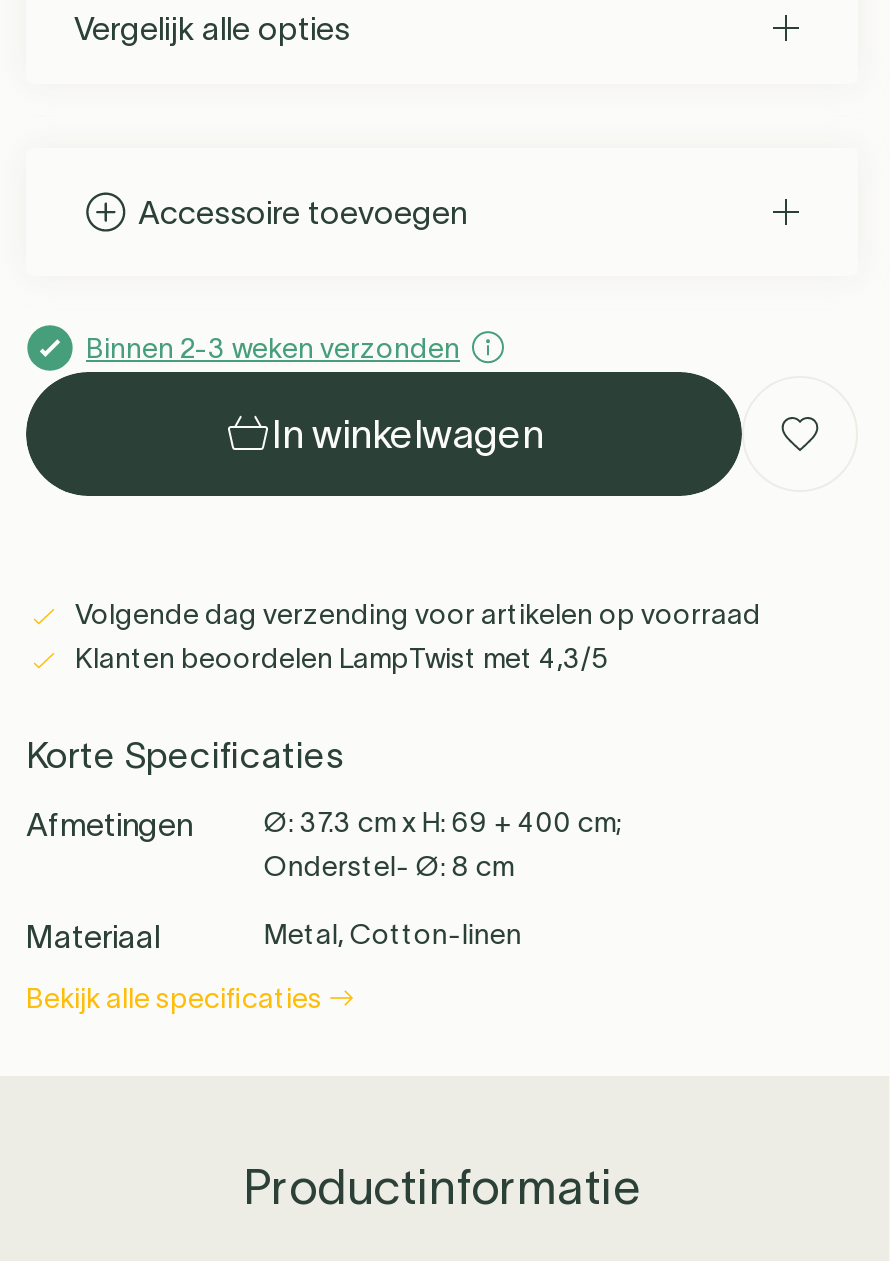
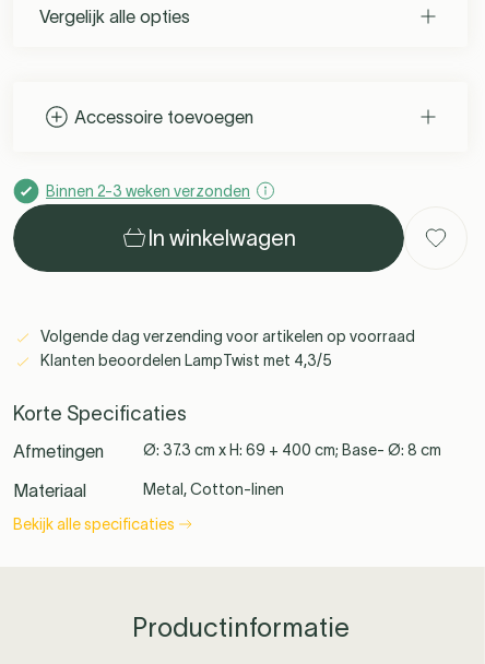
- Ø: 37.3 cm x H: 69 + 400 cm;
- Onderstel- Ø: 8 cm
+ Ø: 37.3 cm x H: 69 + 400 cm; Base- Ø: 8 cm
